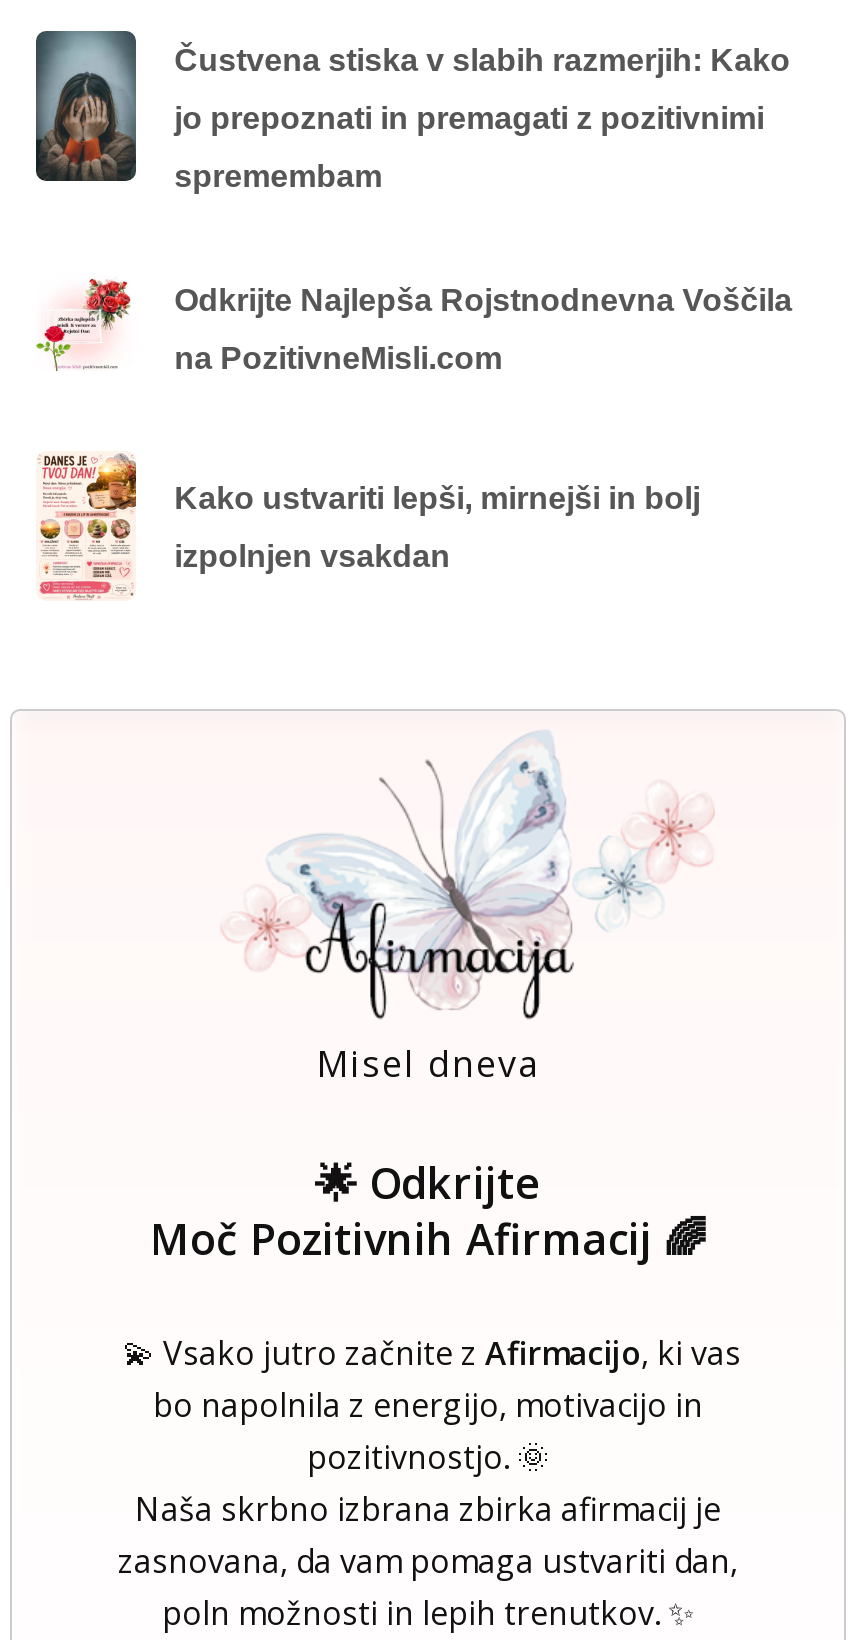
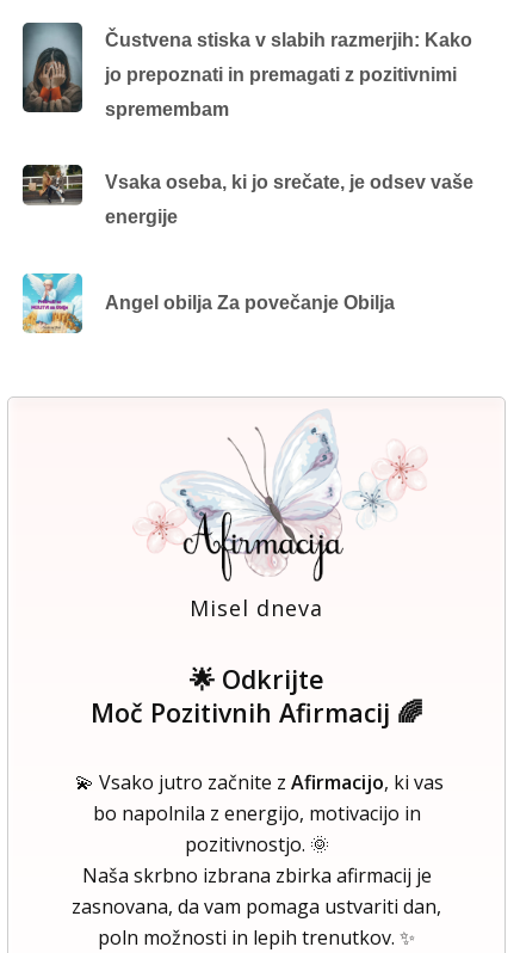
- [image]
- Odkrijte Najlepša Rojstnodnevna Voščila
- na PozitivneMisli.com
+ [image]
+ Vsaka oseba, ki jo srečate, je odsev vaše
+ energije

- [image]
- Kako ustvariti lepši, mirnejši in bolj
- izpolnjen vsakdan
+ [image]
+ Angel obilja Za povečanje Obilja
